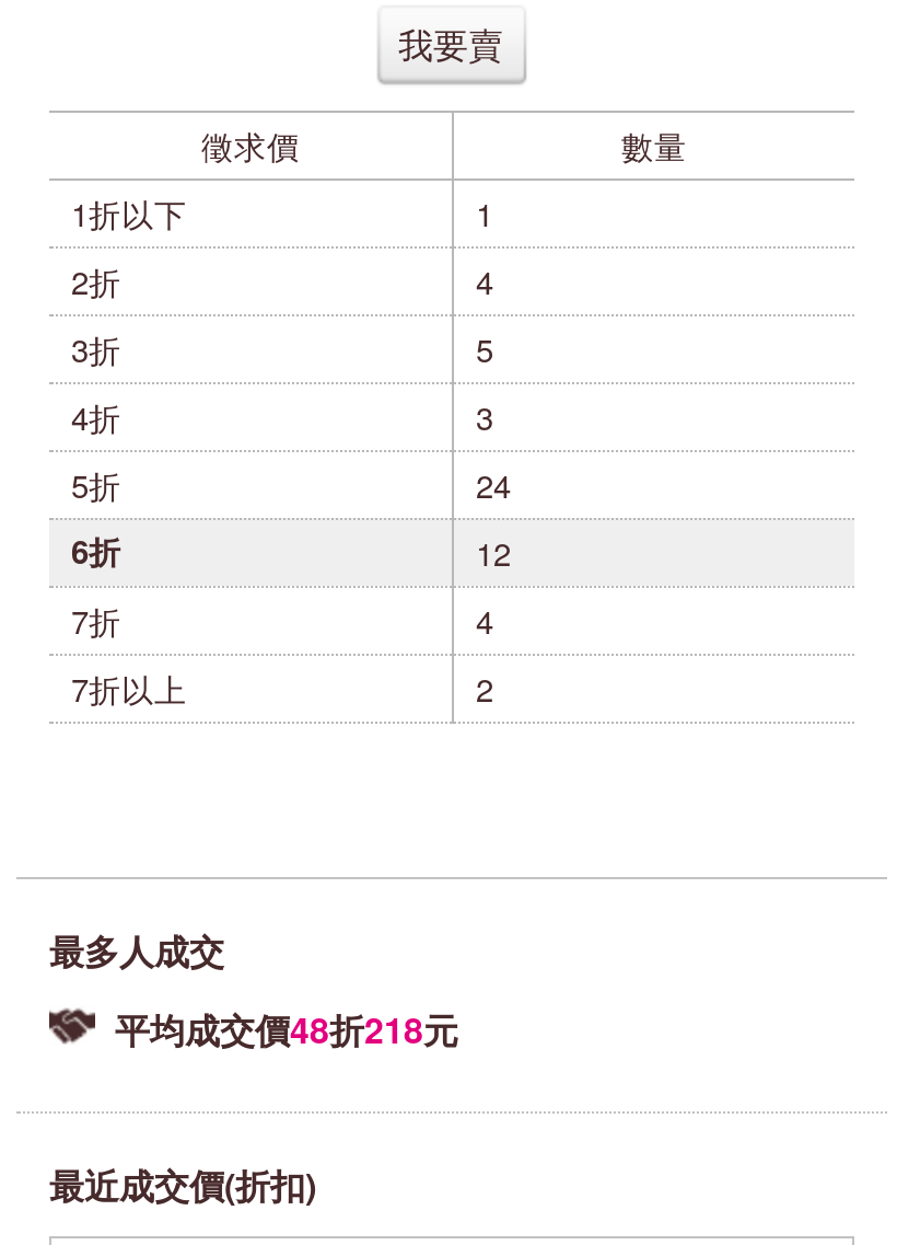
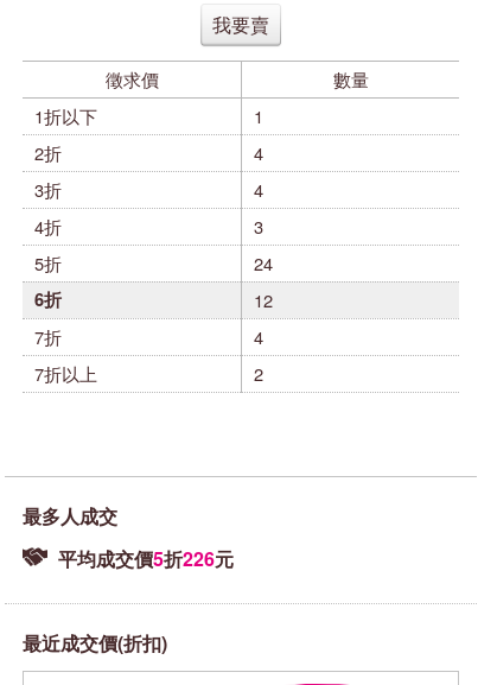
- 5
+ 4

- 平均成交價48折218元
+ 平均成交價5折226元
